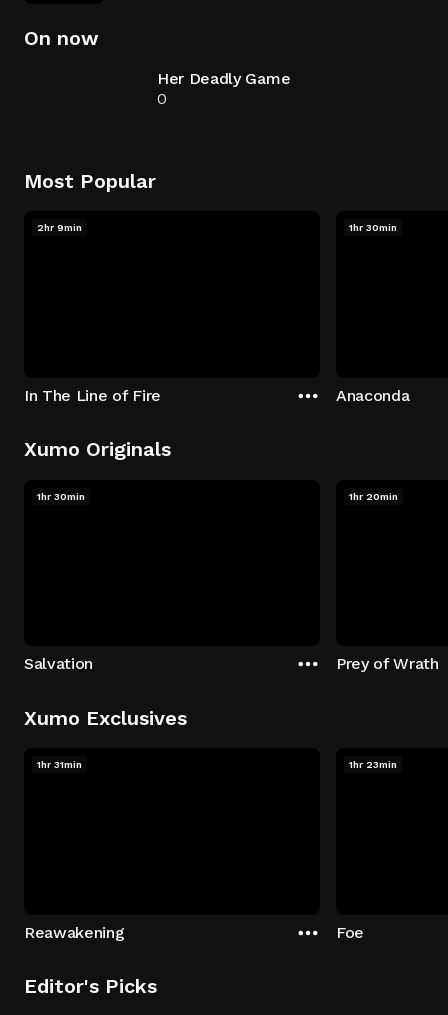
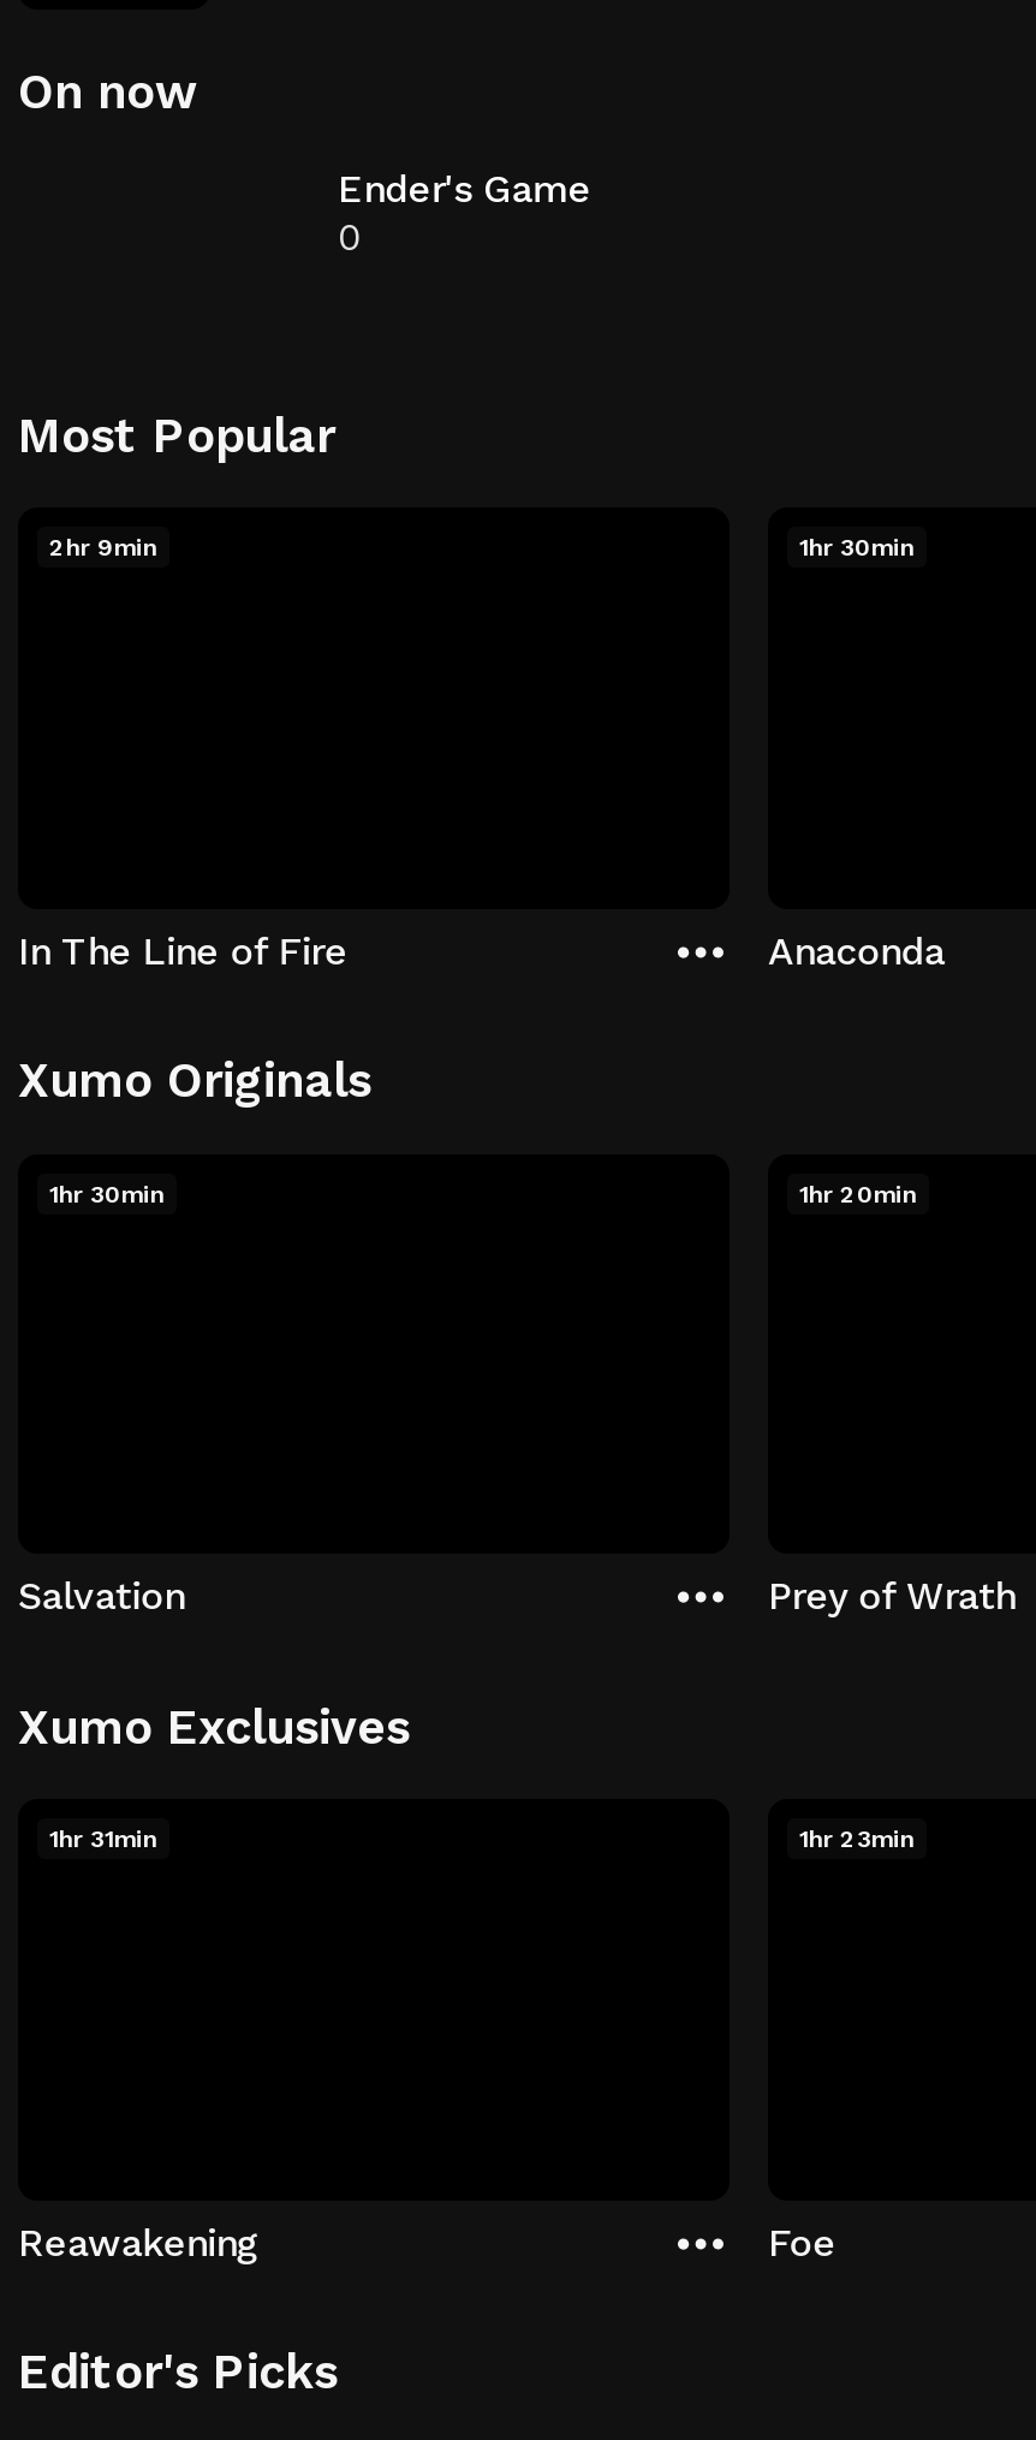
- Her Deadly Game
+ Ender's Game
